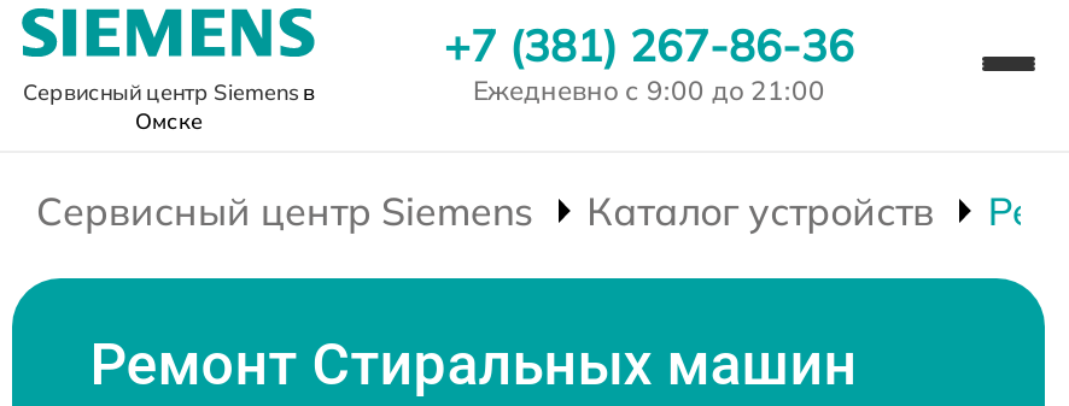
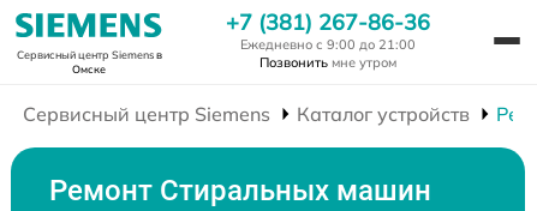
+ Позвонить мне утром
